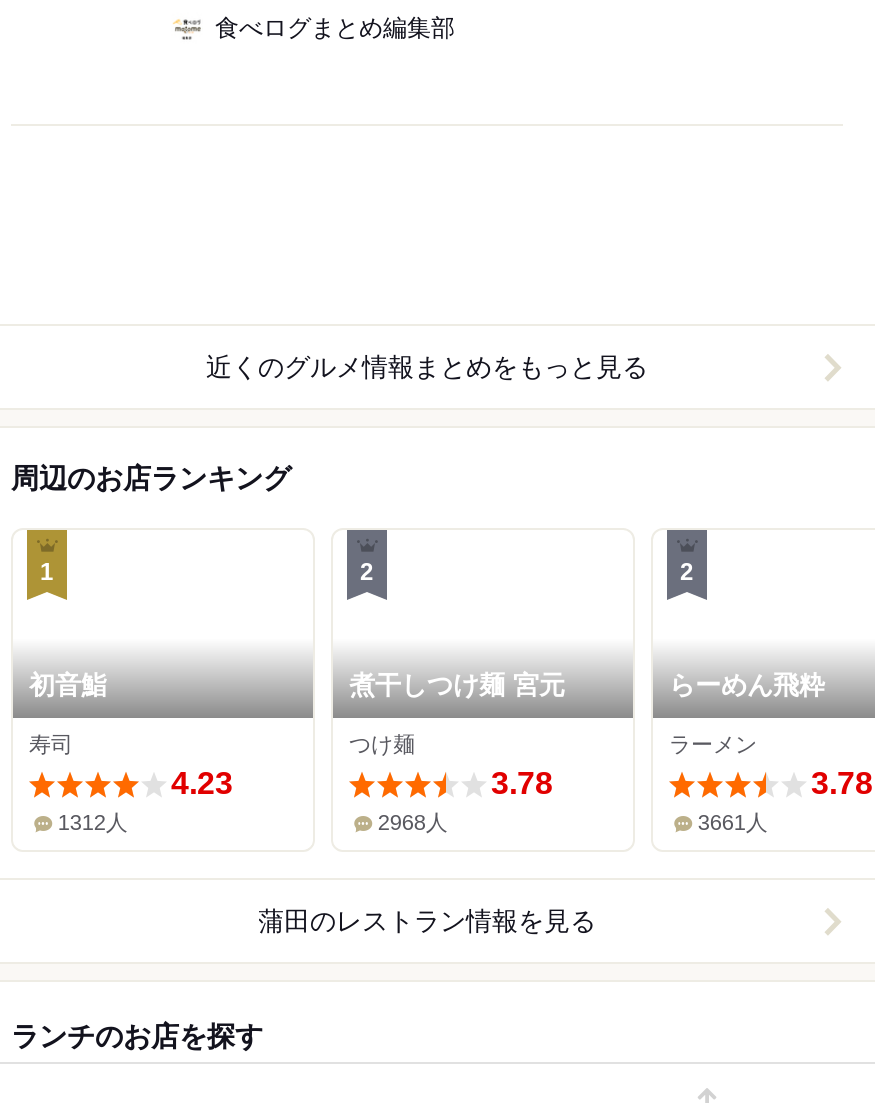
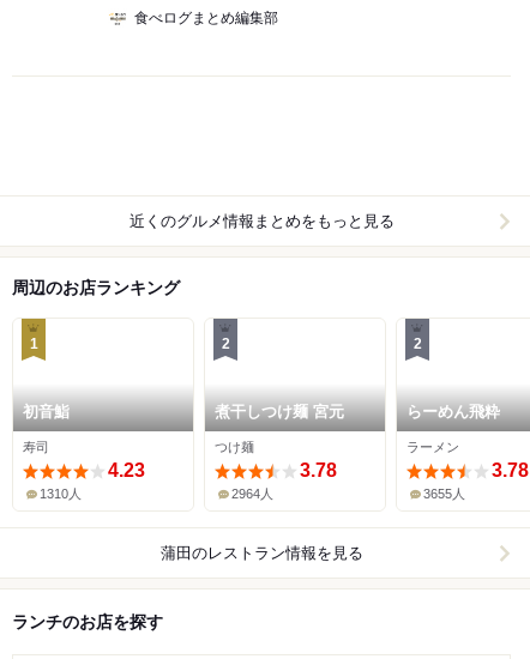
- 1312人
+ 1310人

- 2968人
+ 2964人

- 3661人
+ 3655人
